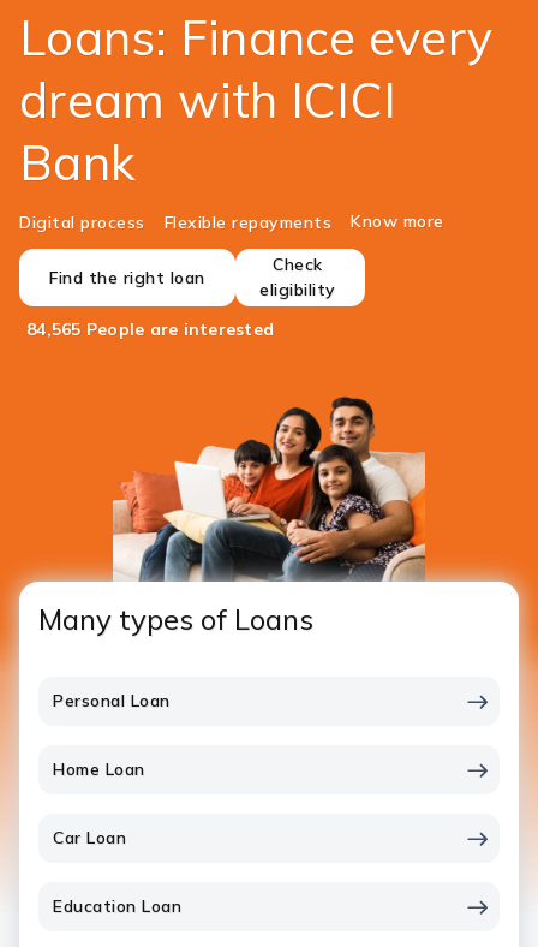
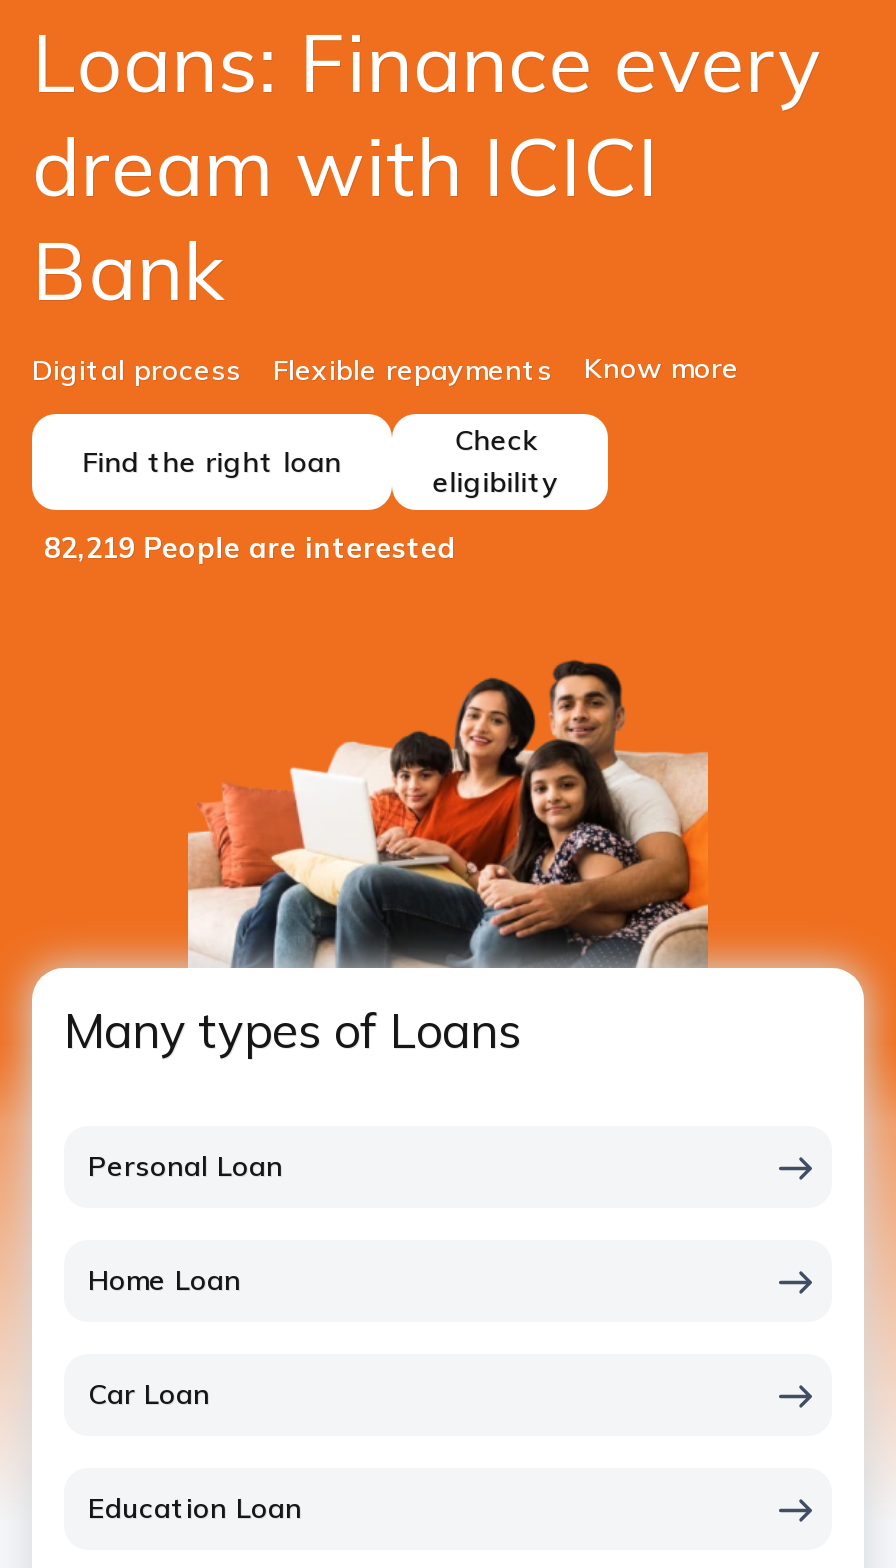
- 84,565 People are interested
+ 82,219 People are interested
